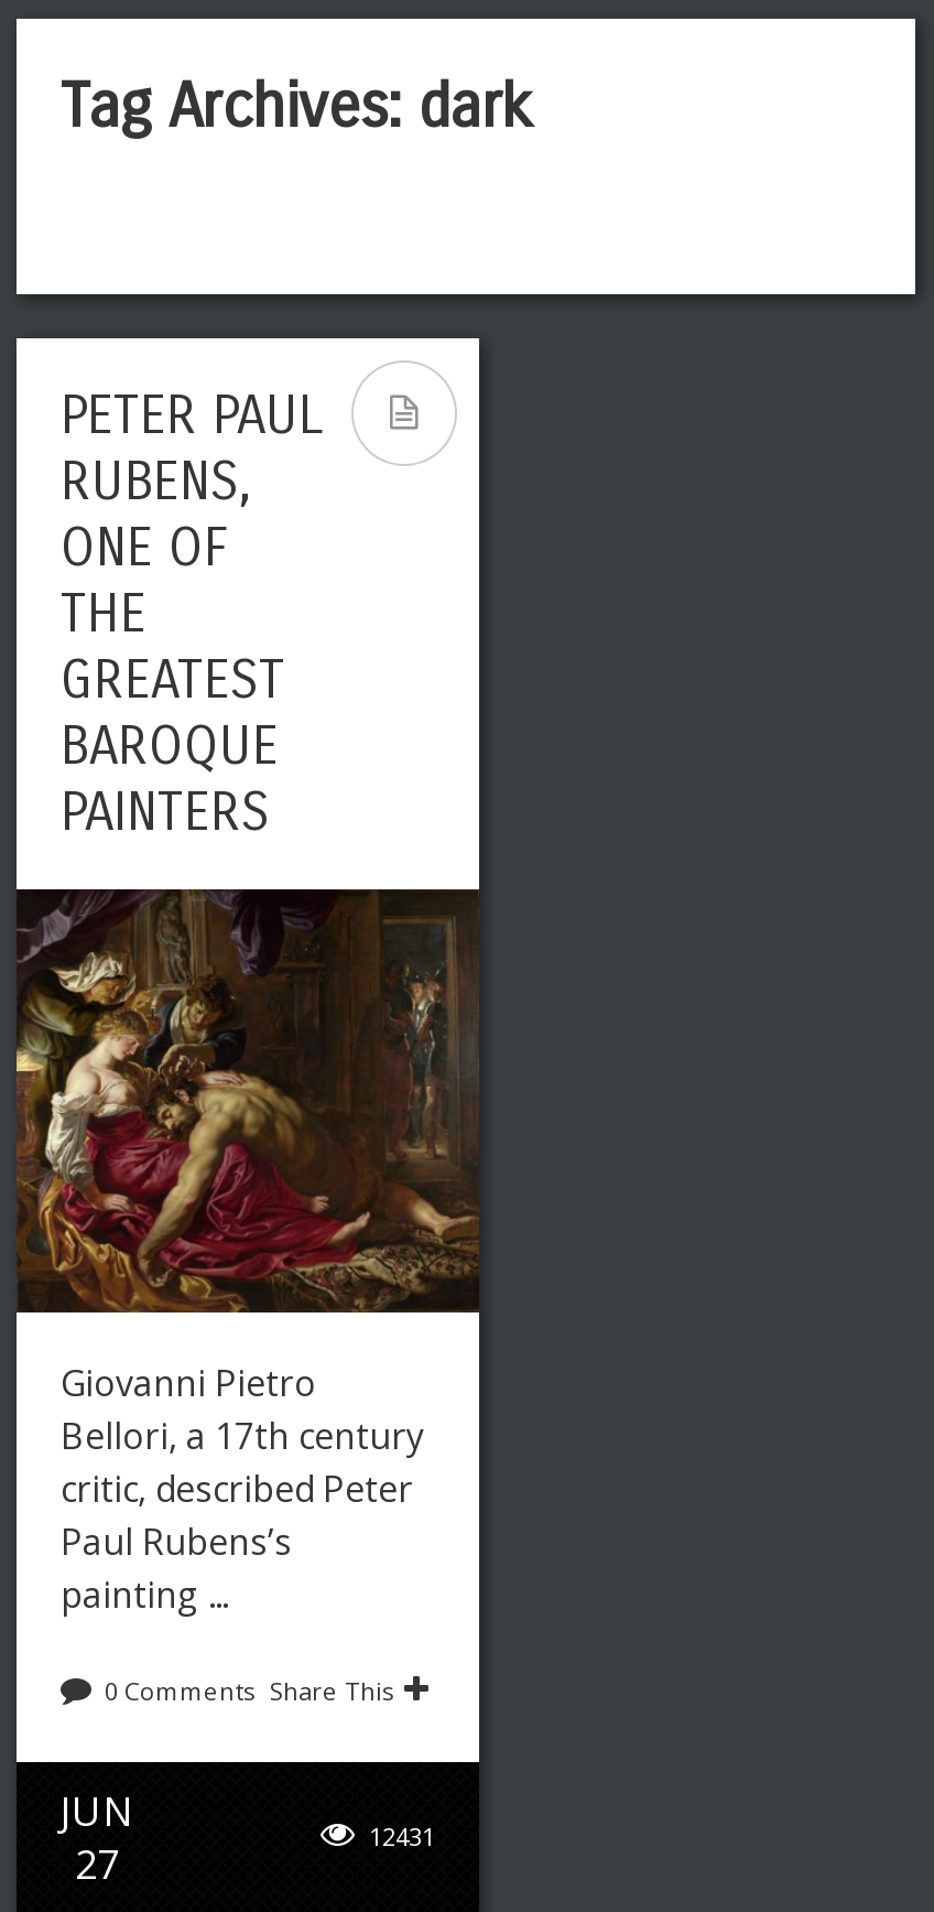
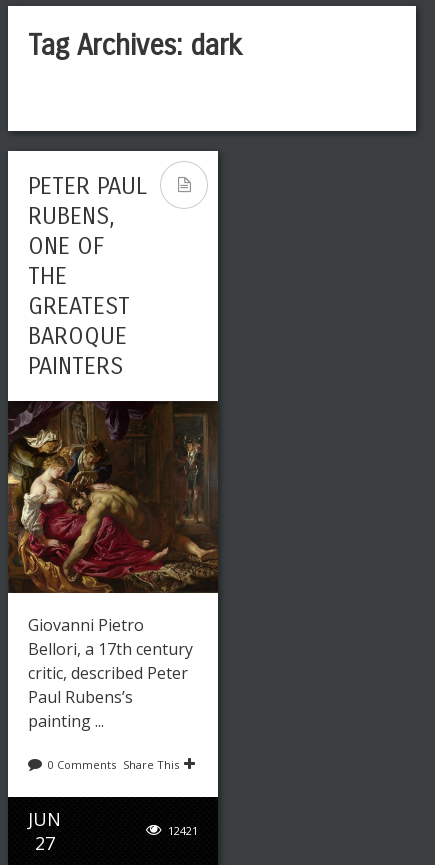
- 12431
+ 12421
